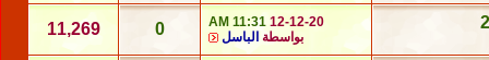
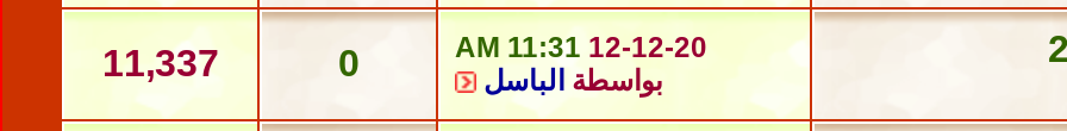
- 11,269
+ 11,337
